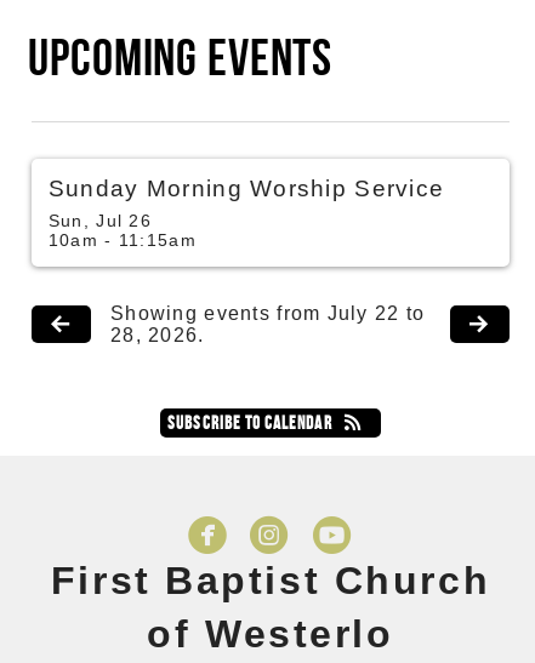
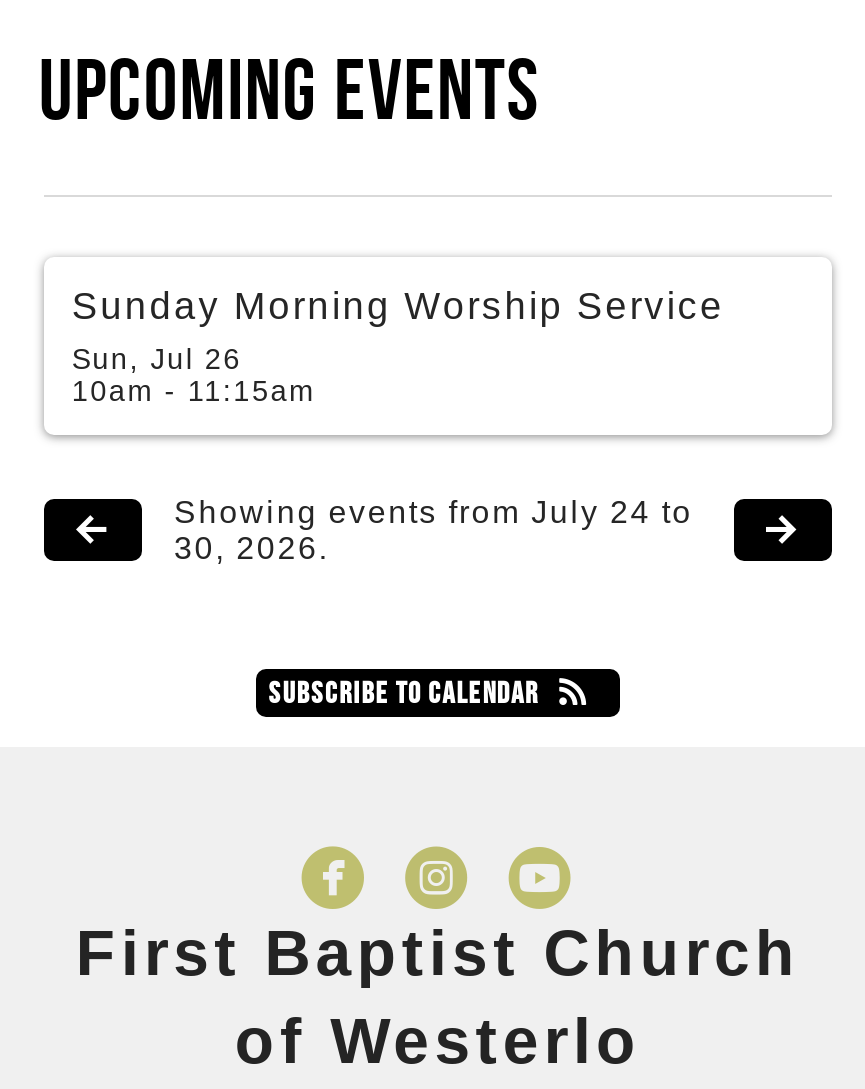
- Showing events from July 22 to
+ Showing events from July 24 to

- 28, 2026.
+ 30, 2026.
